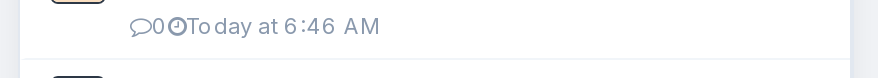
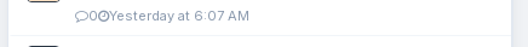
- Today at 6:46 AM
+ Yesterday at 6:07 AM
